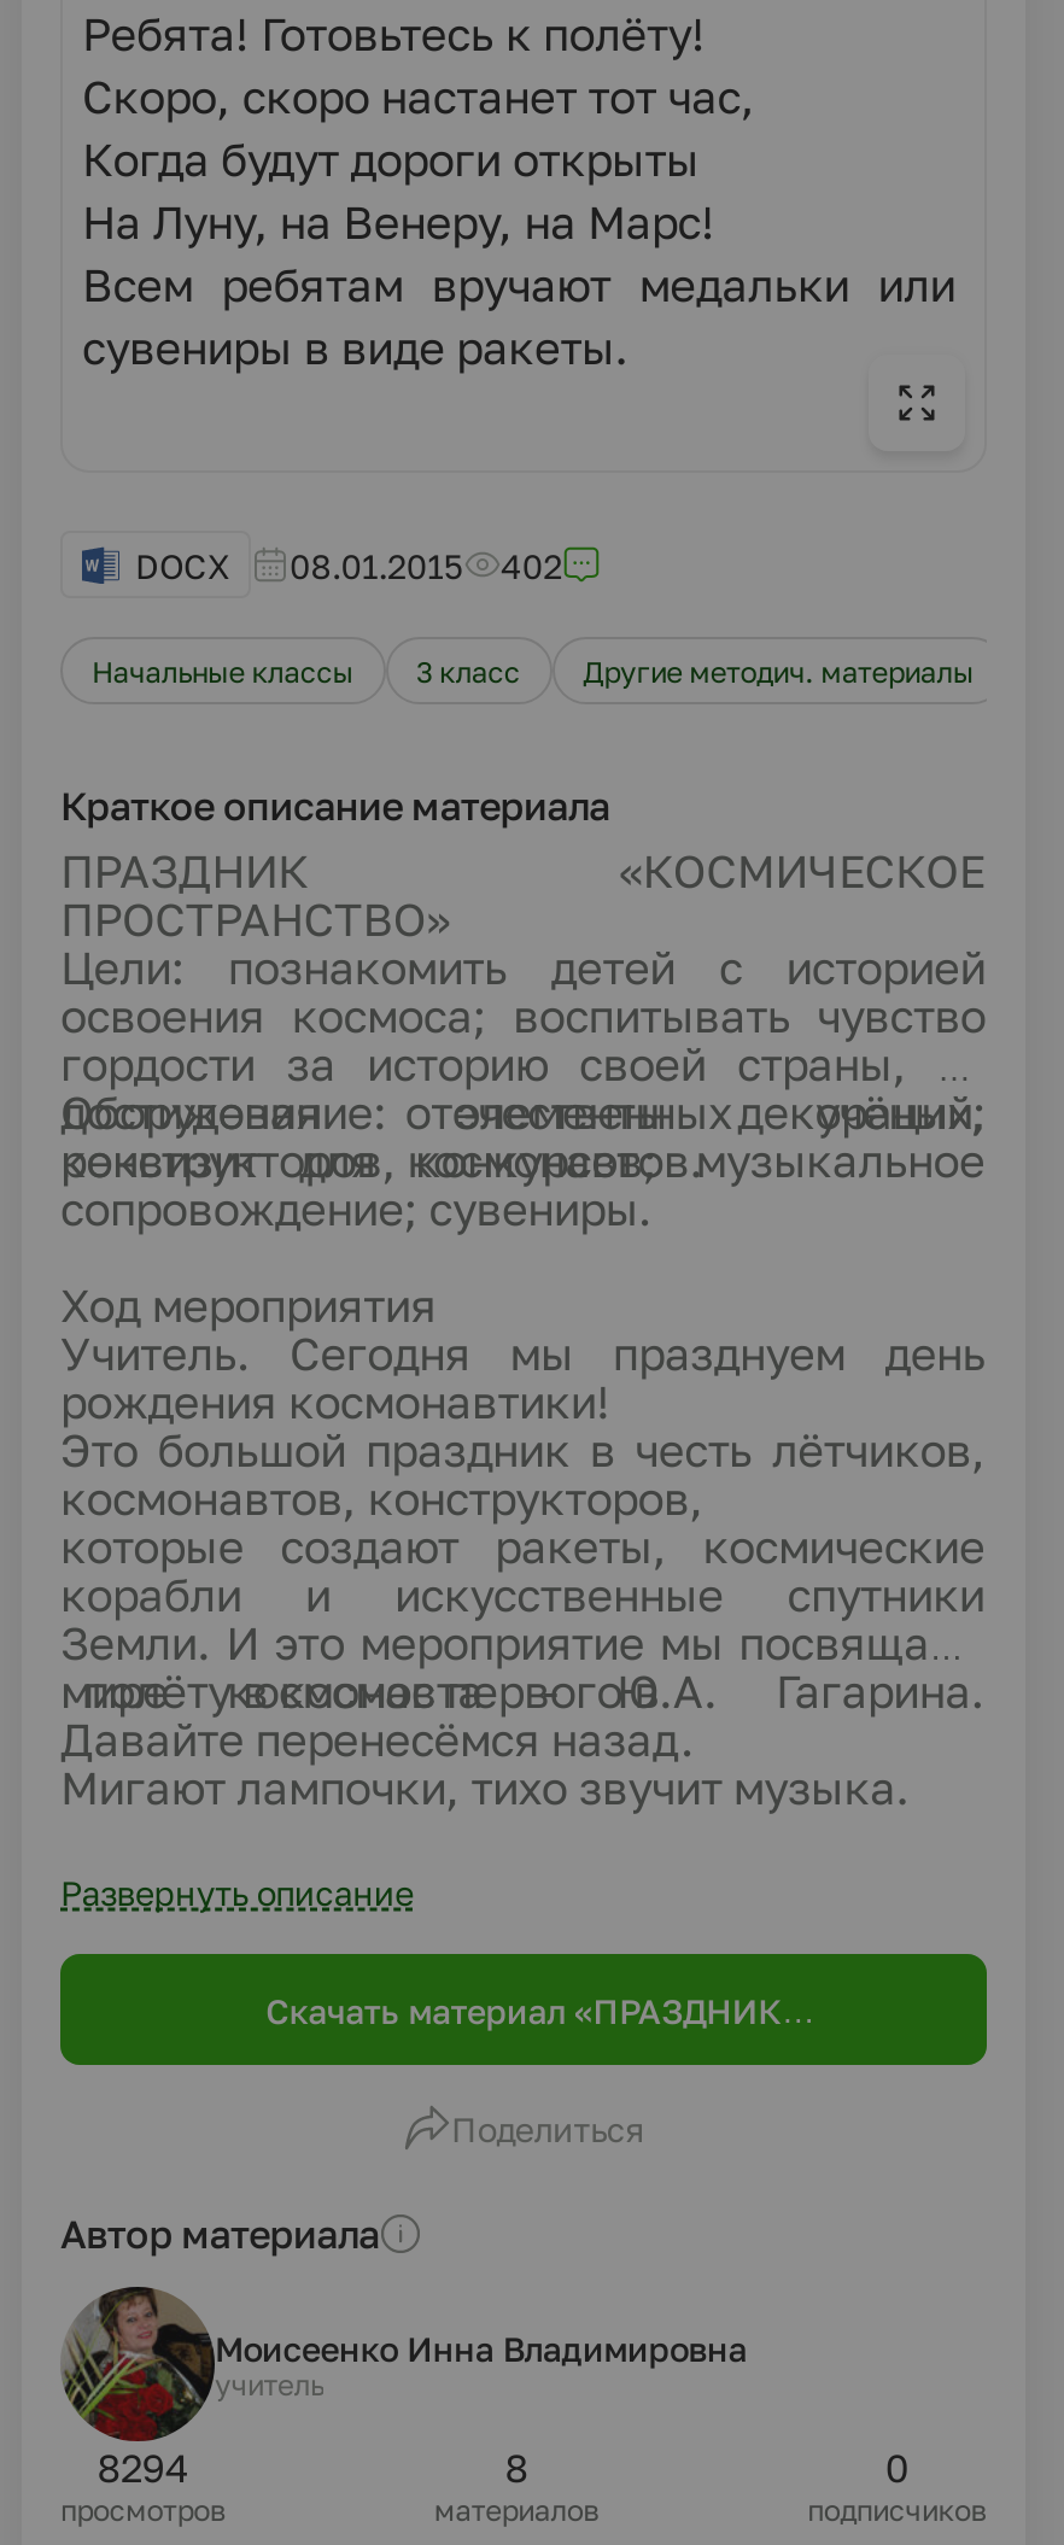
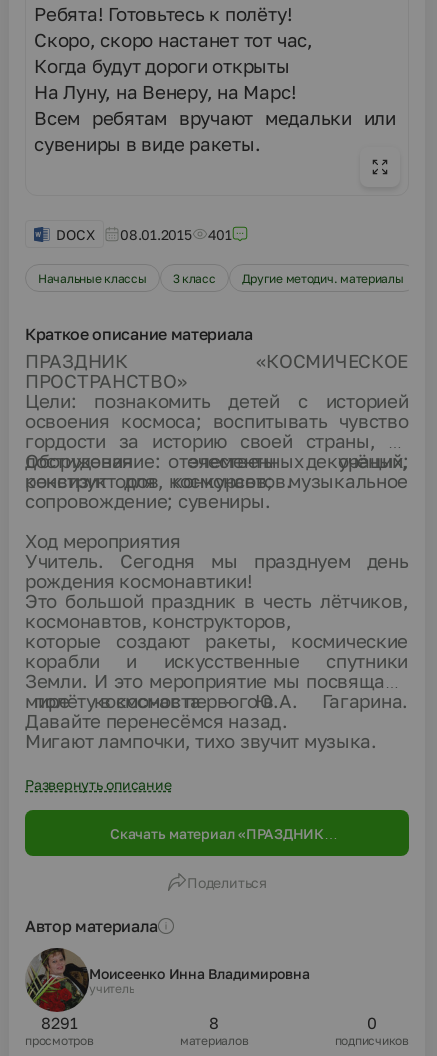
- DOCX 08.01.2015 402
+ DOCX 08.01.2015 401

- 8294
+ 8291
